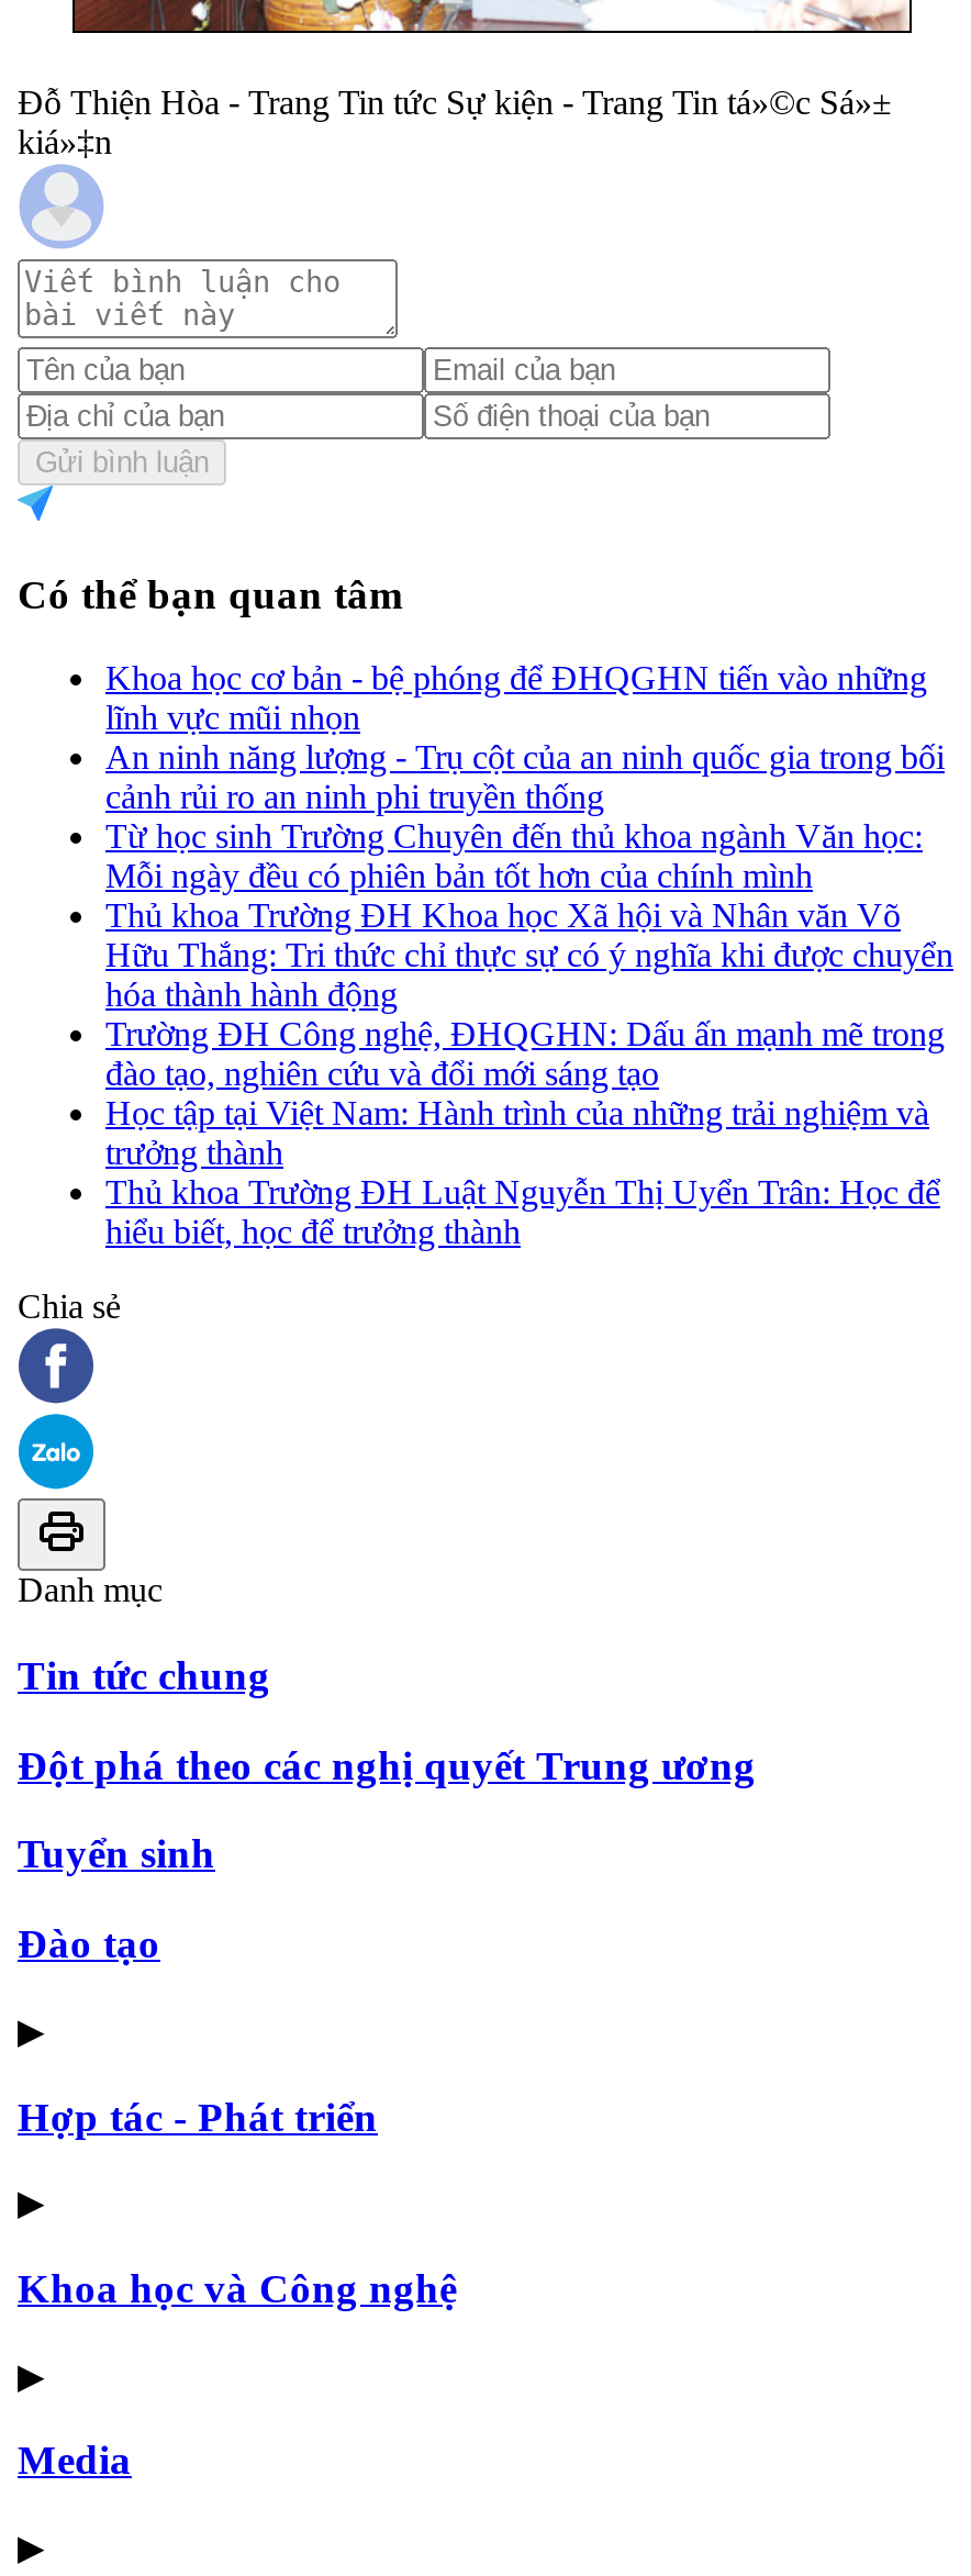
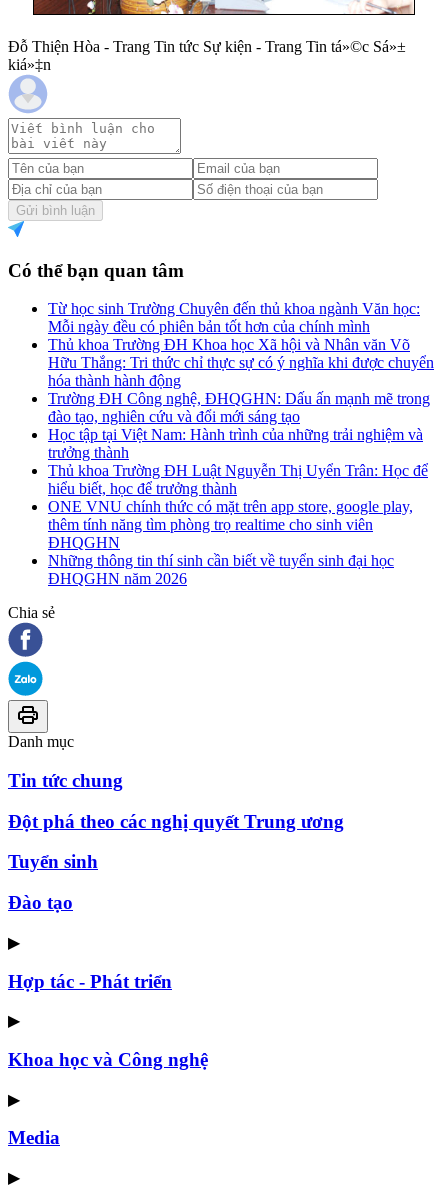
- Khoa học cơ bản - bệ phóng để ĐHQGHN tiến vào những
- lĩnh vực mũi nhọn
- An ninh năng lượng - Trụ cột của an ninh quốc gia trong bối
- cảnh rủi ro an ninh phi truyền thống

moved up: Từ học sinh Trường Chuyên đến thủ khoa ngành Văn học: | Mỗi ngày đều có phiên bản tốt hơn của chính mình | Thủ khoa Trường ĐH Khoa học Xã hội và Nhân văn Võ | ... | Thủ khoa Trường ĐH Luật Nguyễn Thị Uyển Trân: Học để | hiểu biết, học để trưởng thành

+ ONE VNU chính thức có mặt trên app store, google play,
+ thêm tính năng tìm phòng trọ realtime cho sinh viên
+ ĐHQGHN
+ Những thông tin thí sinh cần biết về tuyển sinh đại học
+ ĐHQGHN năm 2026
